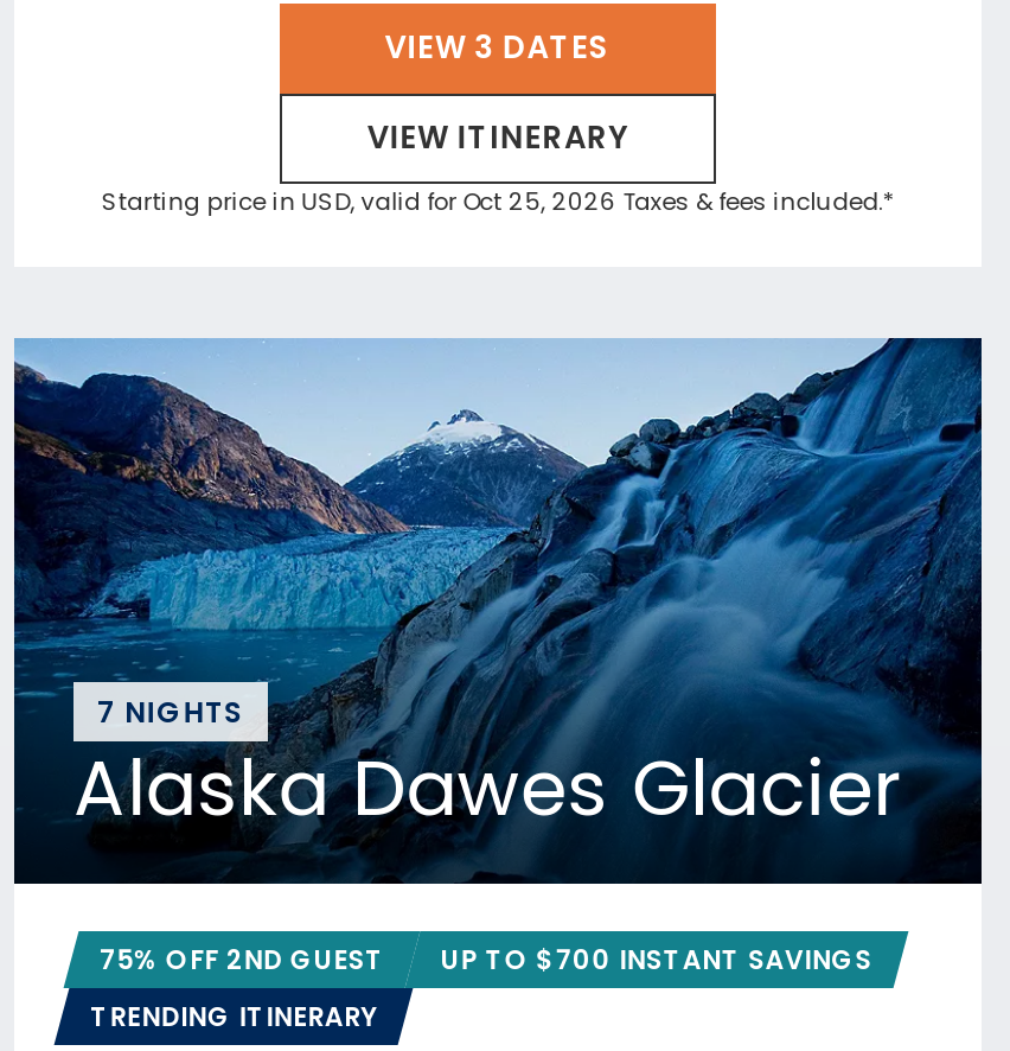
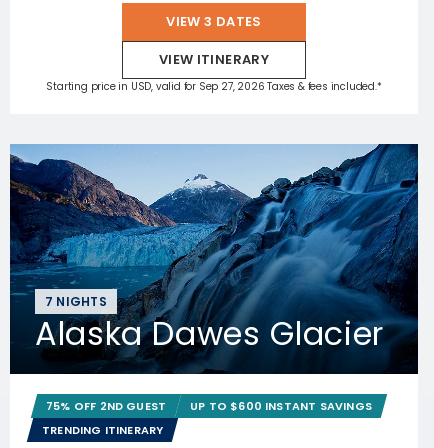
- Starting price in USD, valid for Oct 25, 2026 Taxes & fees included.*
+ Starting price in USD, valid for Sep 27, 2026 Taxes & fees included.*

- UP TO $700 INSTANT SAVINGS
+ UP TO $600 INSTANT SAVINGS
